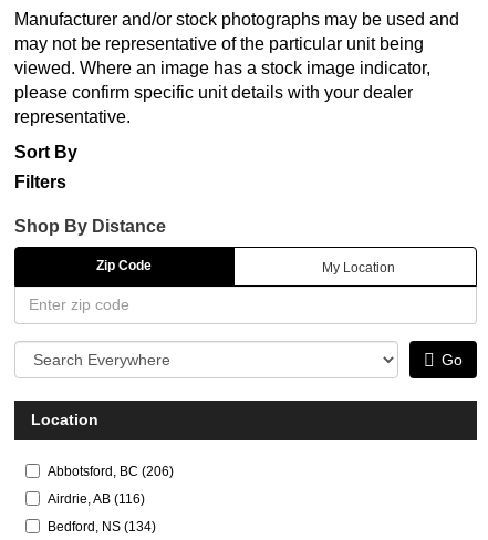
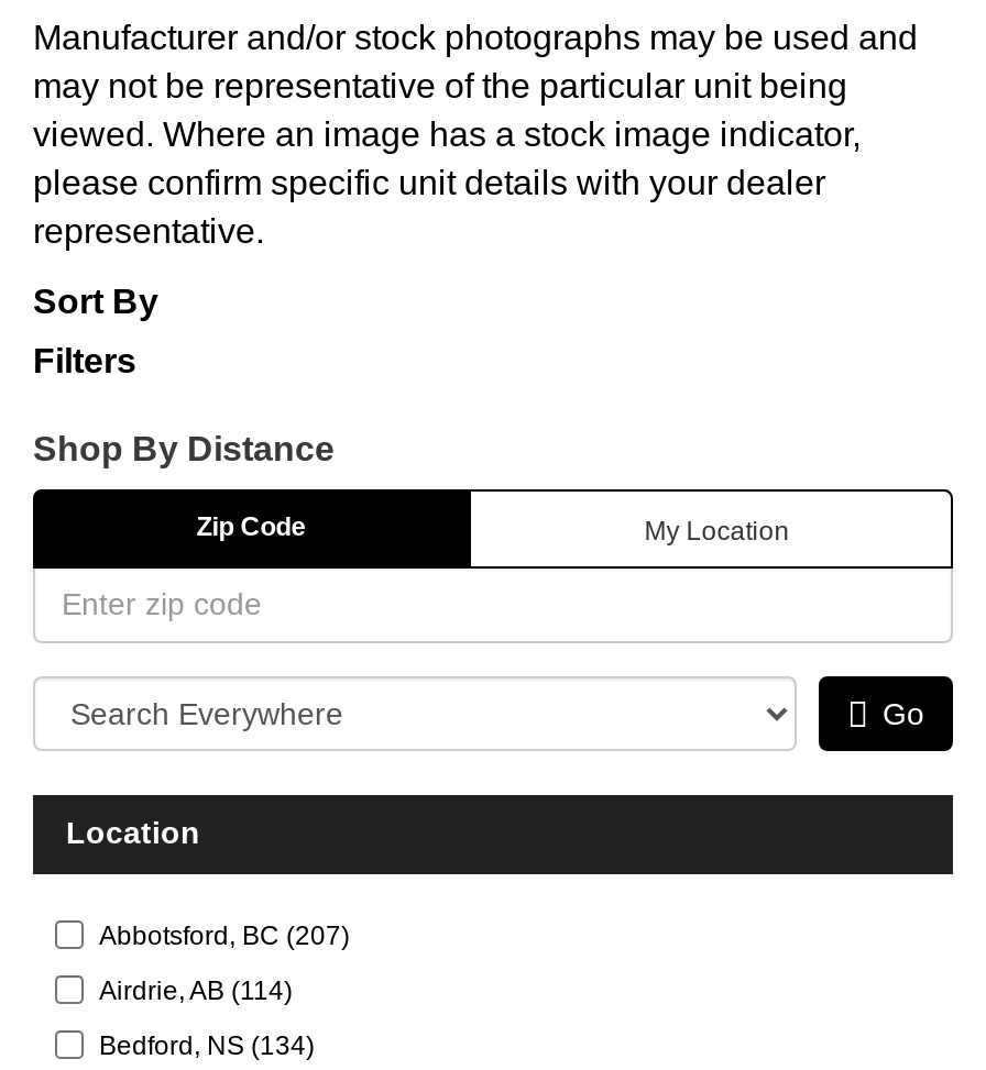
- Abbotsford, BC (206)
+ Abbotsford, BC (207)

- Airdrie, AB (116)
+ Airdrie, AB (114)
